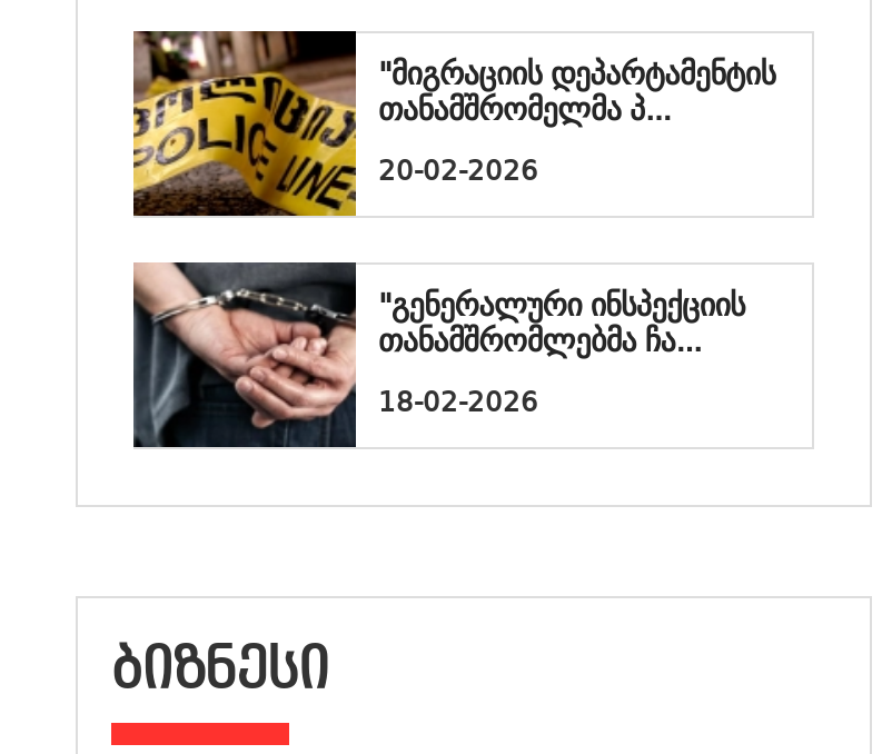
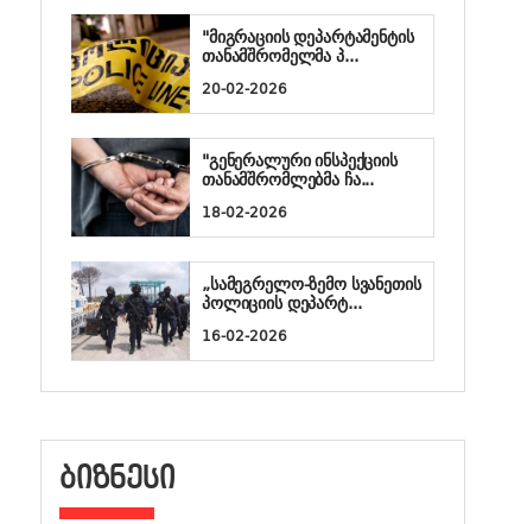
+ [image]
+ „სამეგრელო-ზემო სვანეთის
+ პოლიციის დეპარტ...
+ 16-02-2026
